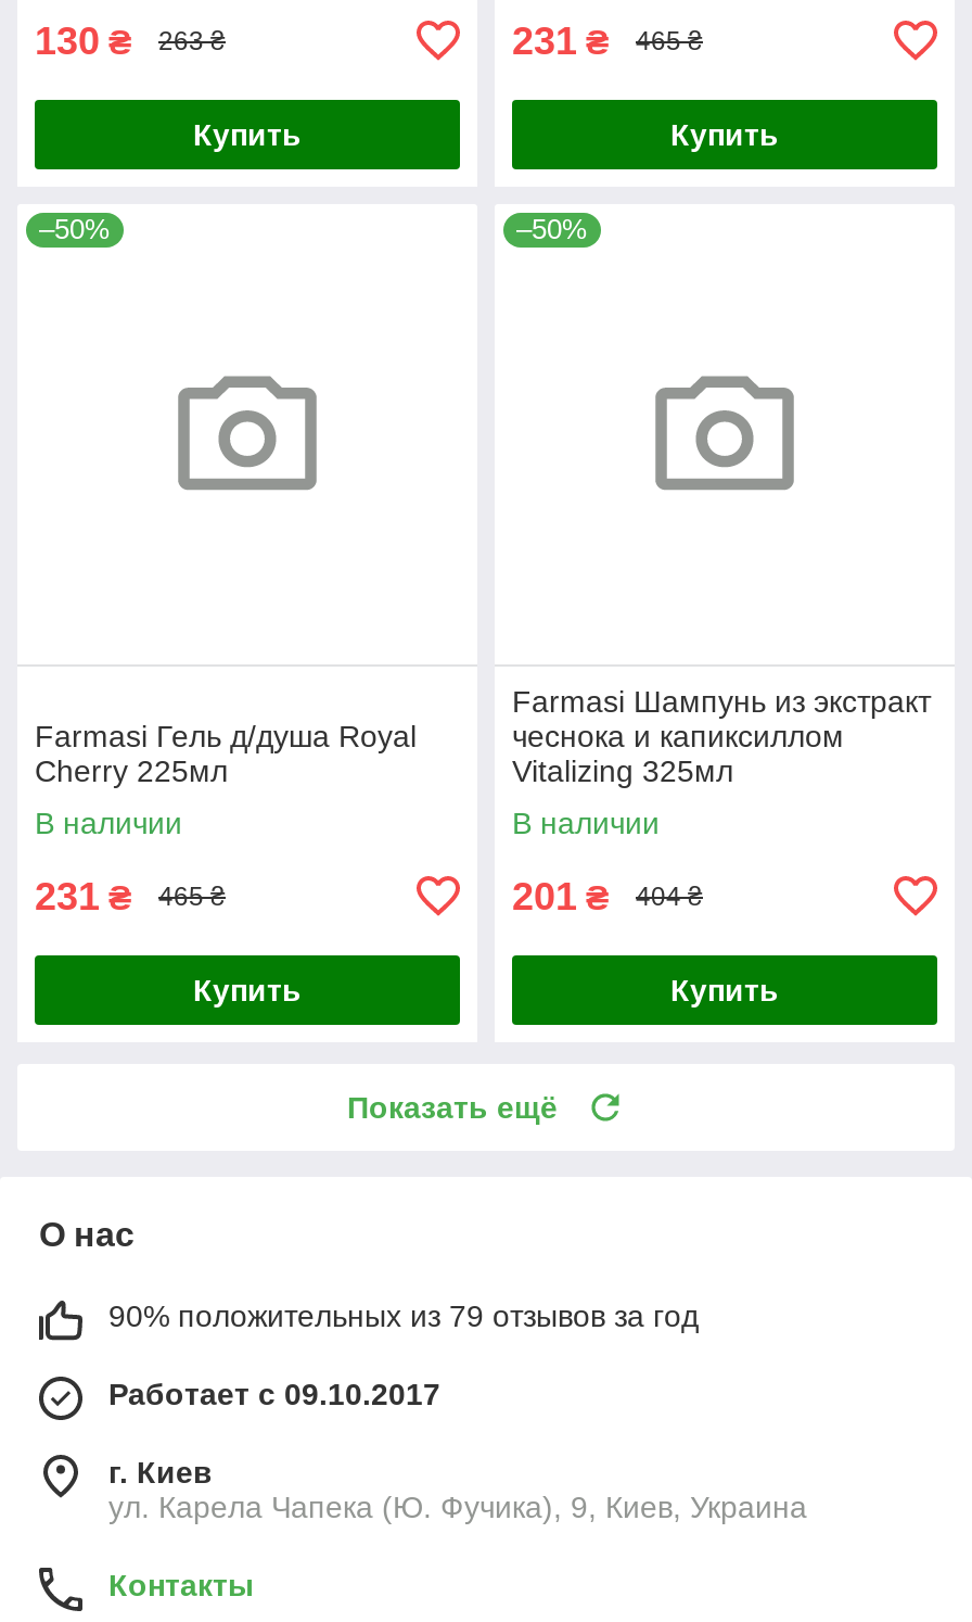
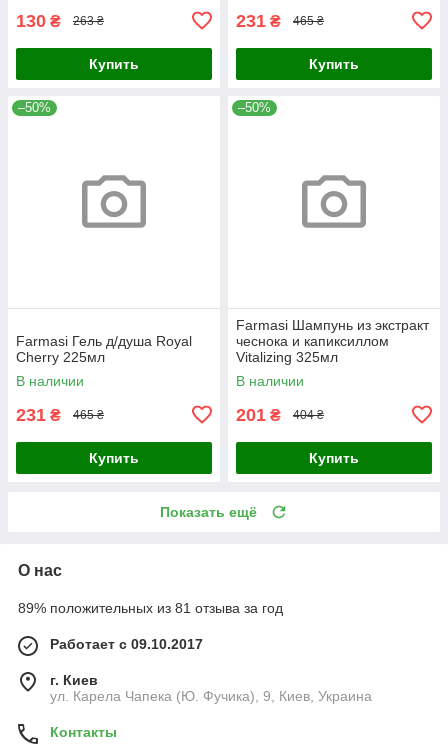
- 90% положительных из 79 отзывов за год
+ 89% положительных из 81 отзыва за год
